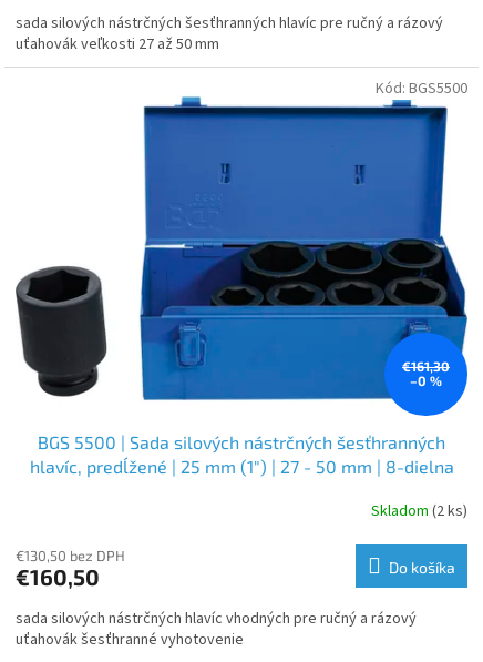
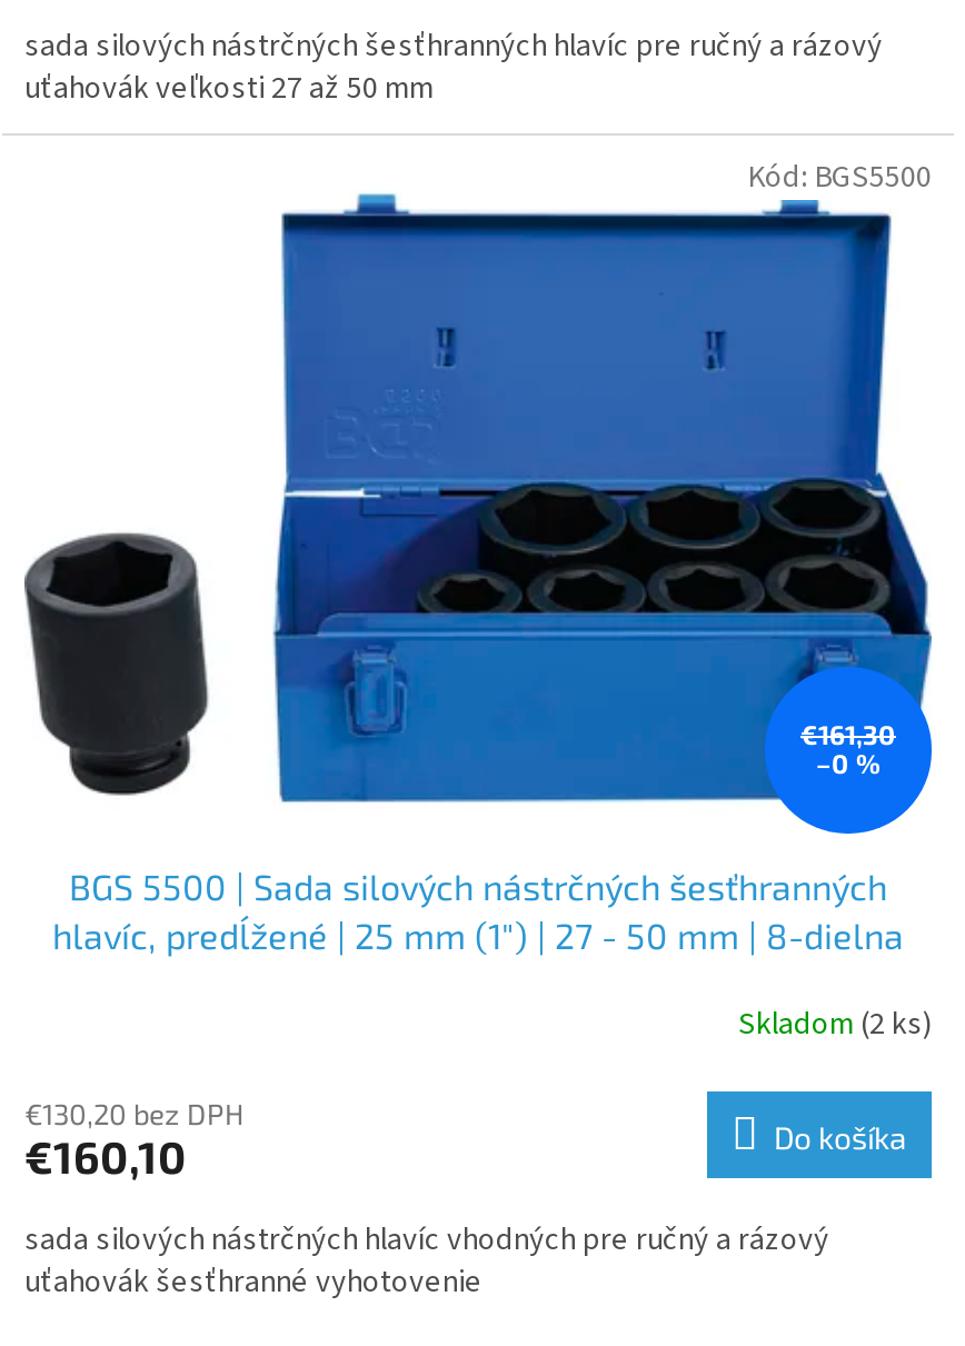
- €130,50 bez DPH
+ €130,20 bez DPH

- €160,50
+ €160,10
